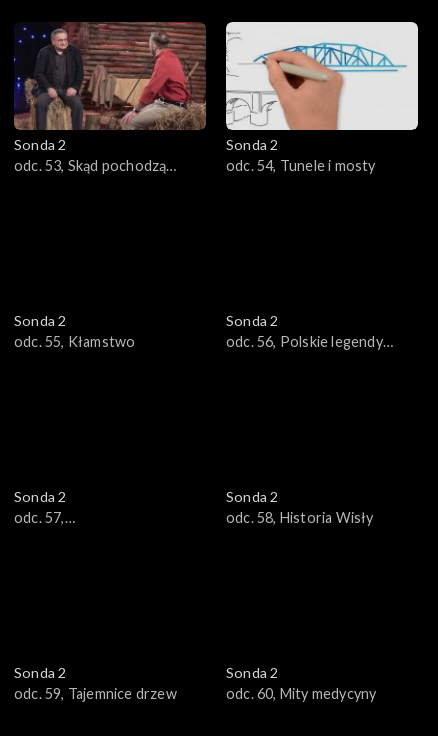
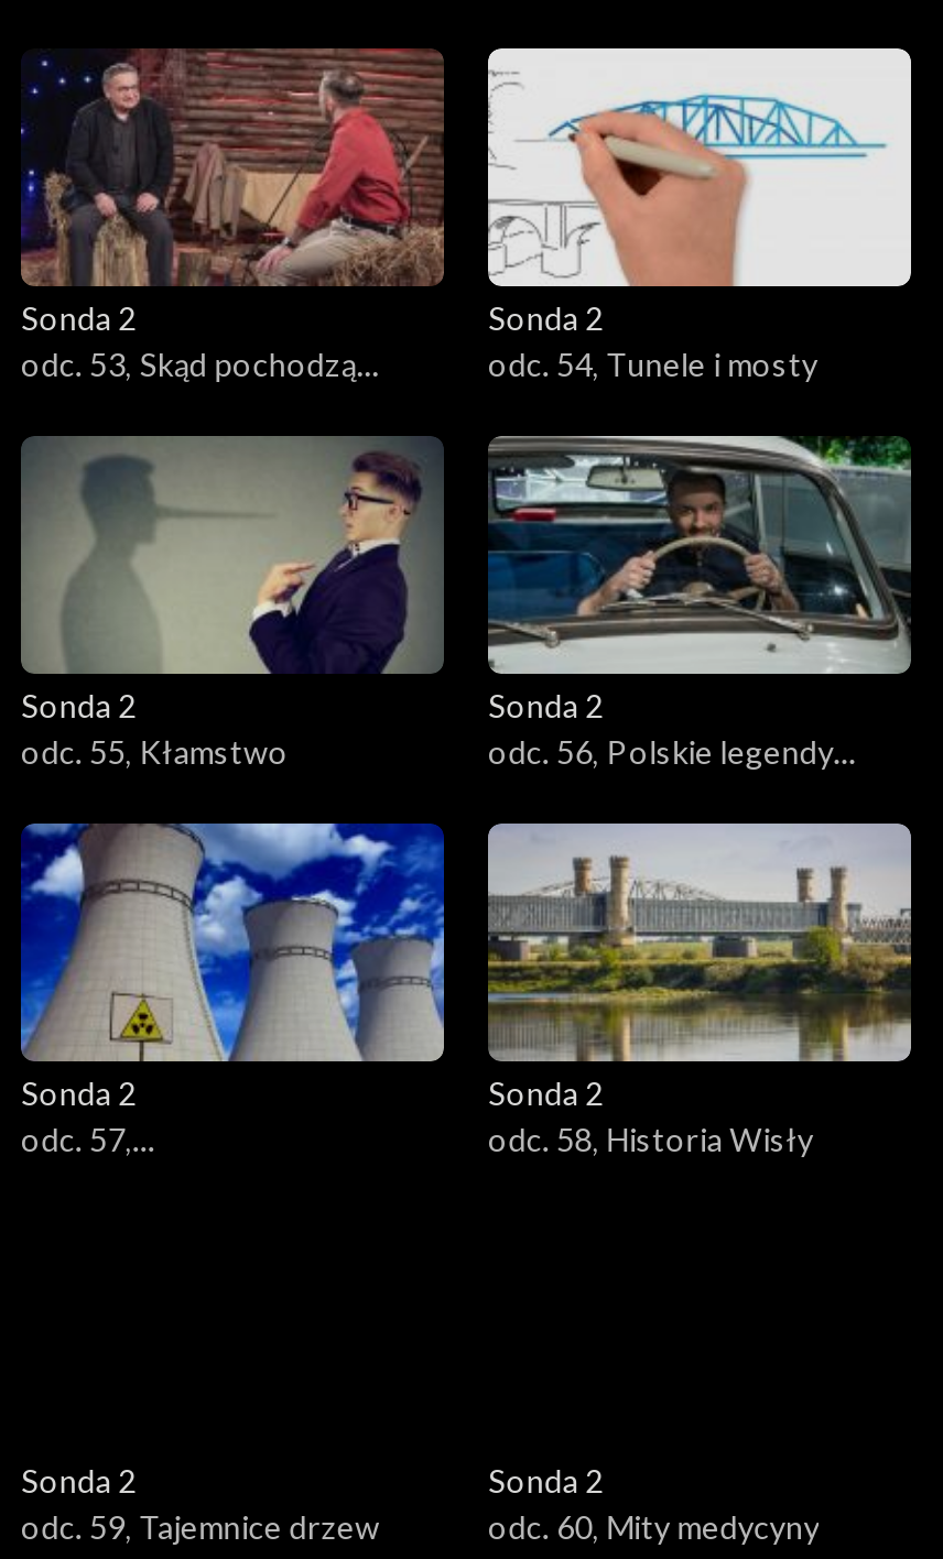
+ [image]

+ [image]

+ [image]

+ [image]
